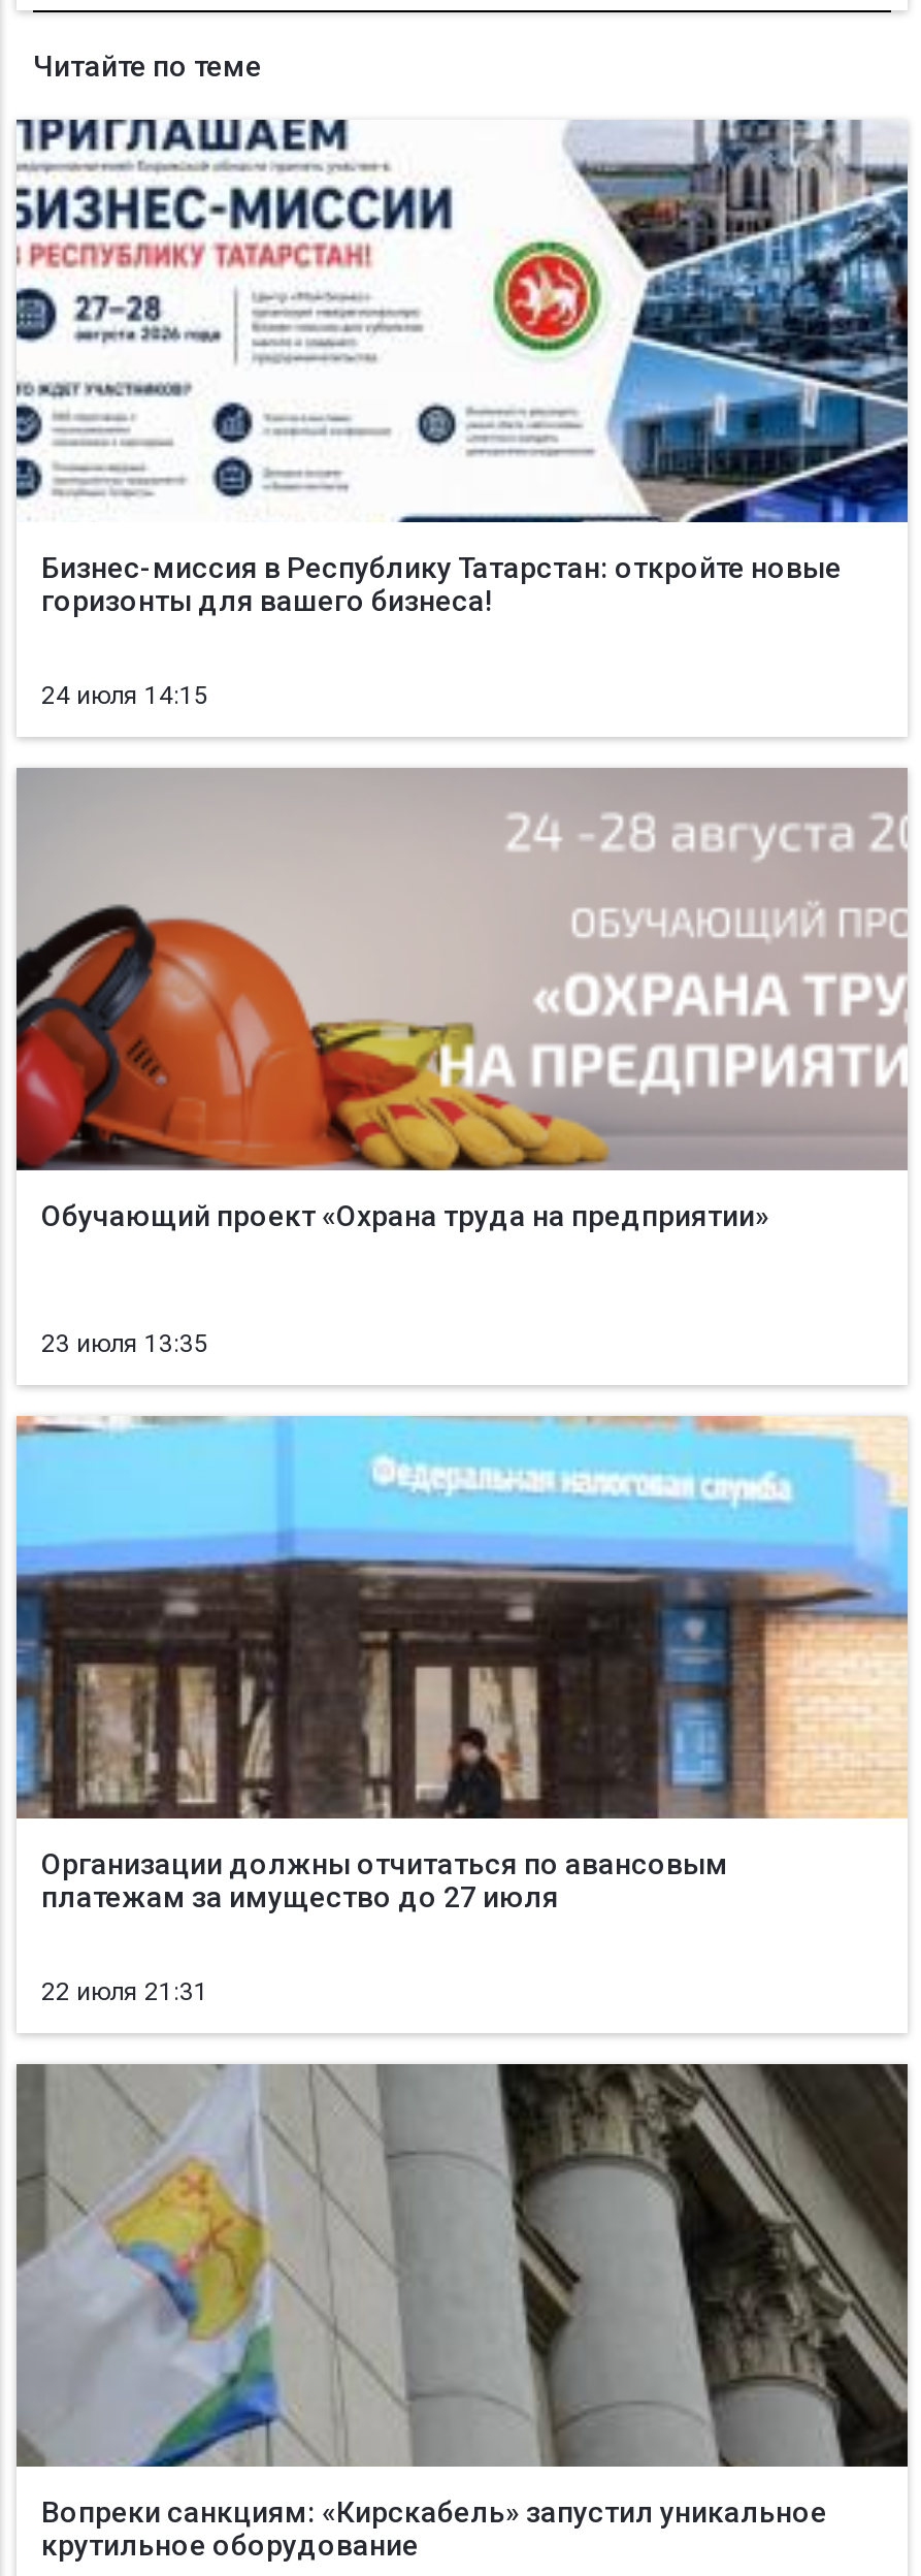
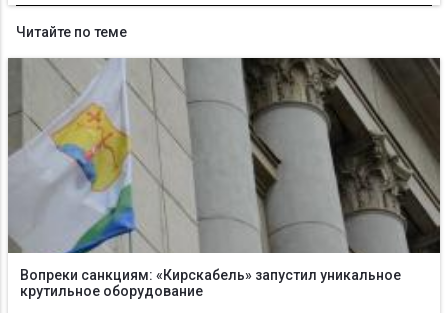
- [image]
- Бизнес-миссия в Республику Татарстан: откройте новые
- горизонты для вашего бизнеса!
- 24 июля 14:15

- [image]
- Обучающий проект «Охрана труда на предприятии»

- 23 июля 13:35

- [image]
- Организации должны отчитаться по авансовым
- платежам за имущество до 27 июля
- 22 июля 21:31
